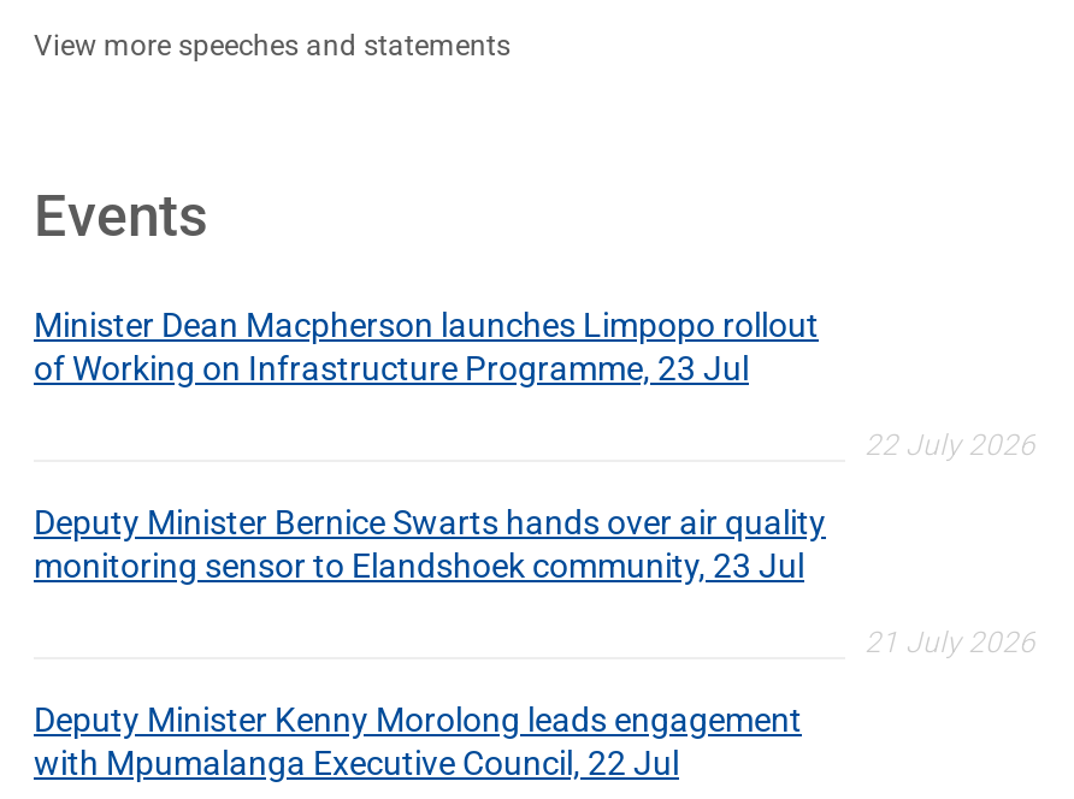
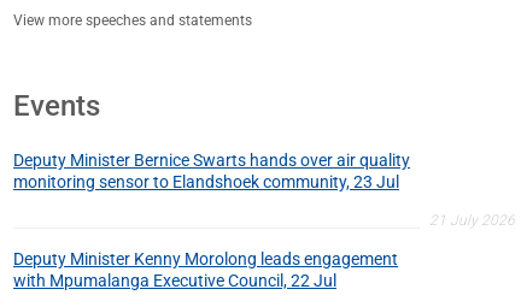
- Minister Dean Macpherson launches Limpopo rollout
- of Working on Infrastructure Programme, 23 Jul
- 22 July 2026
